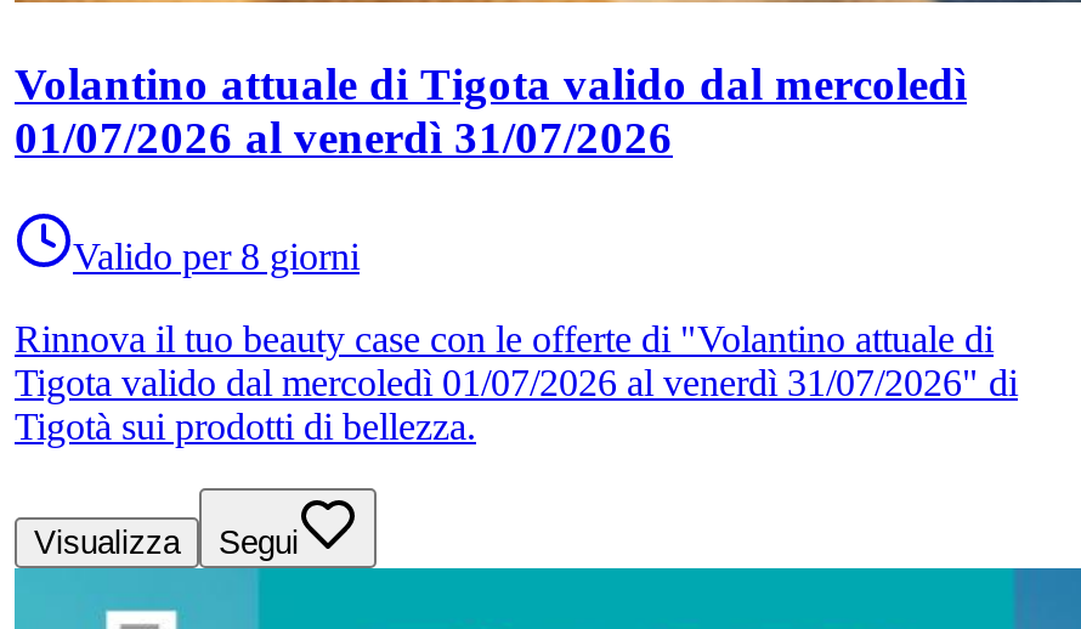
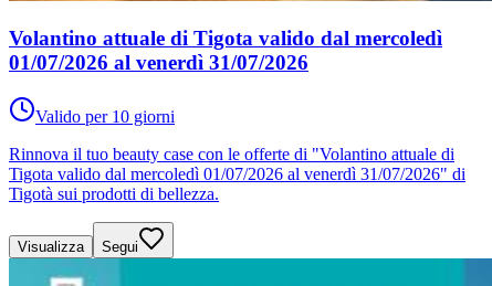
- Valido per 8 giorni
+ Valido per 10 giorni
